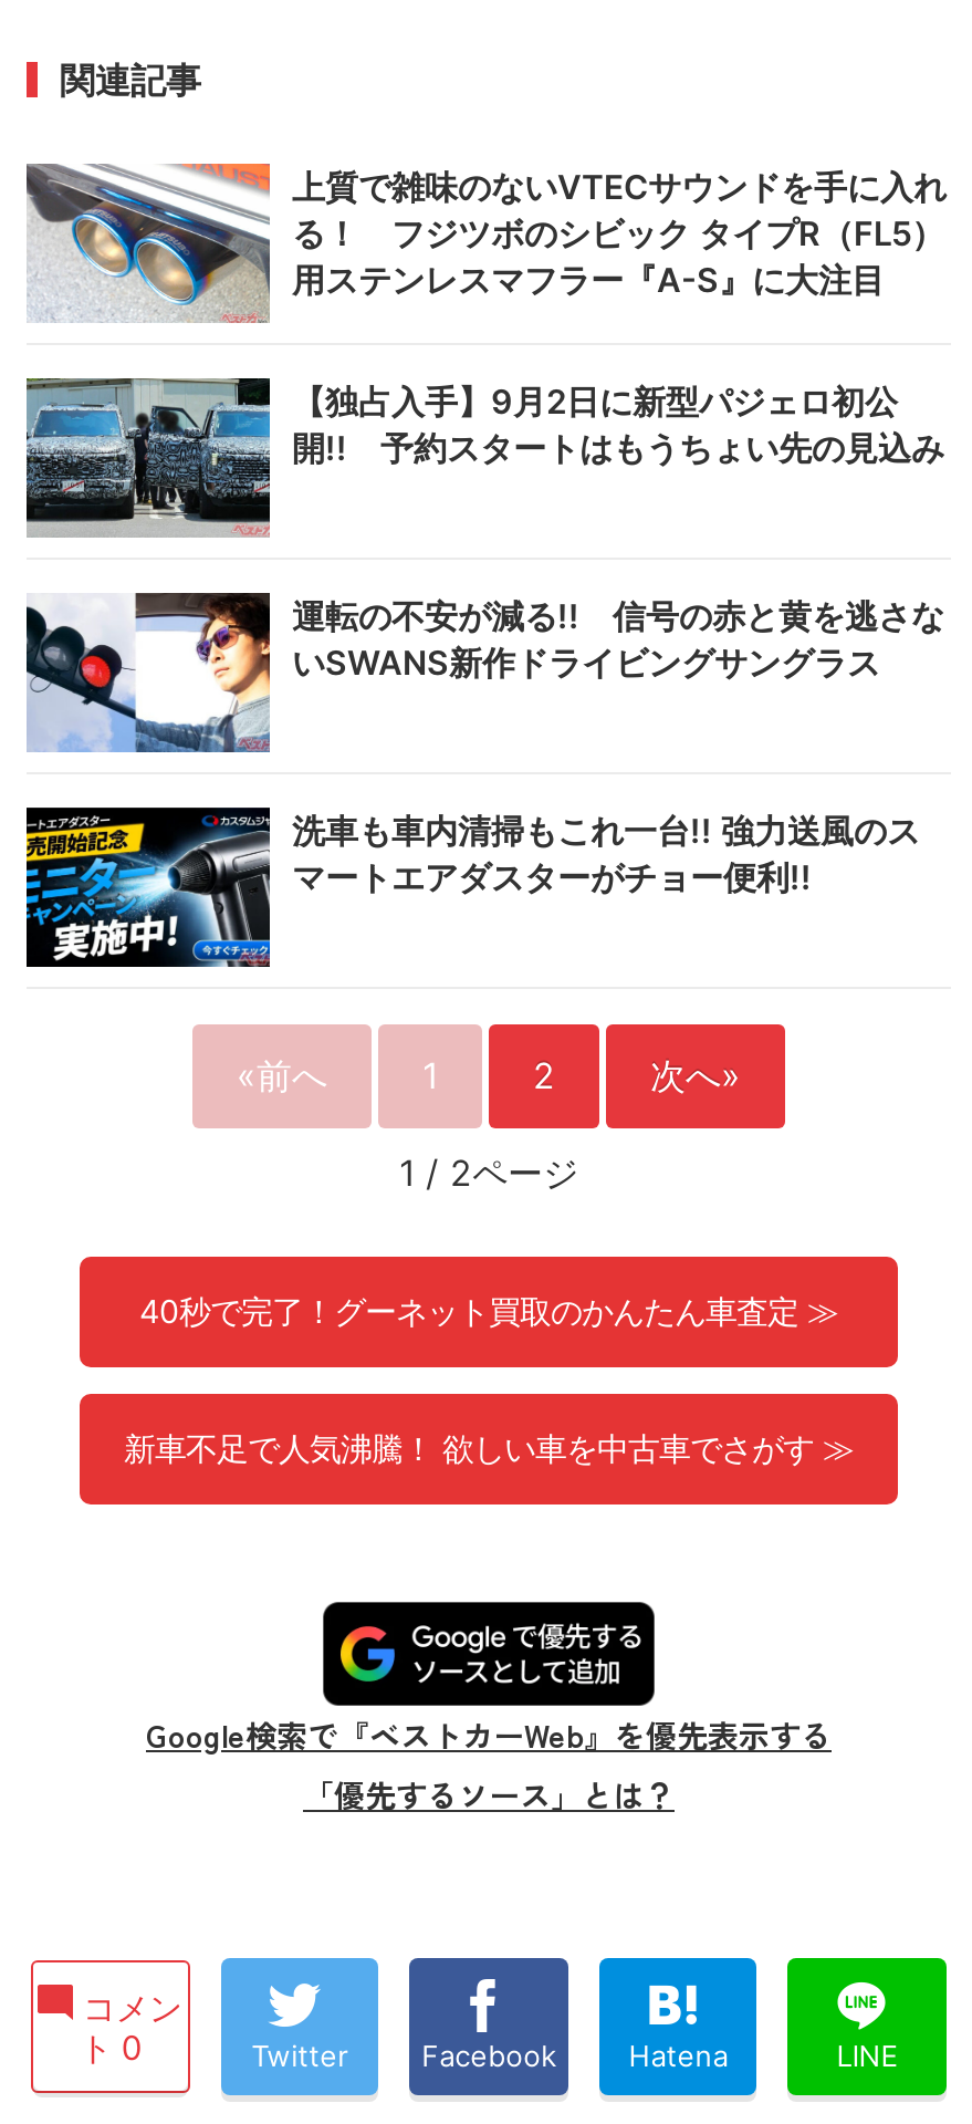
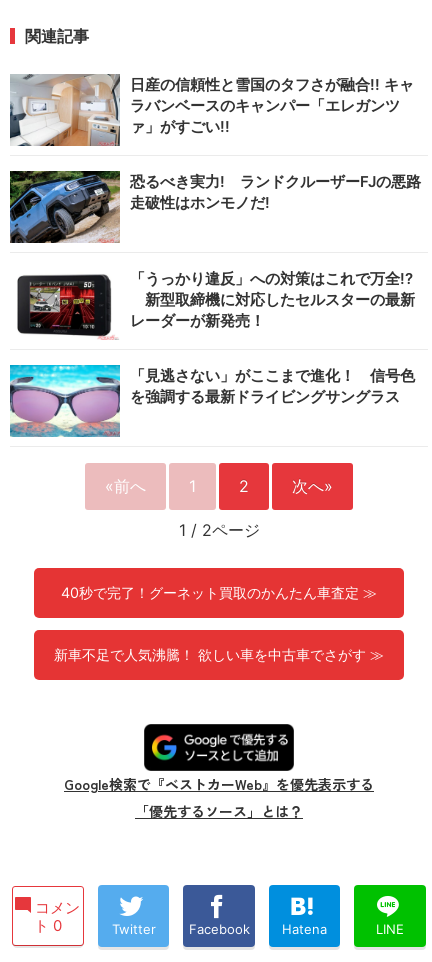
- [image]
- 上質で雑味のないVTECサウンドを手に入れ
- る！ フジツボのシビック タイプR（FL5）
- 用ステンレスマフラー『A-S』に大注目
+ [image]
+ 日産の信頼性と雪国のタフさが融合!! キャ
+ ラバンベースのキャンパー「エレガンツ
+ ァ」がすごい!!

- [image]
- 【独占入手】9月2日に新型パジェロ初公
- 開!! 予約スタートはもうちょい先の見込み
+ [image]
+ 恐るべき実力! ランドクルーザーFJの悪路
+ 走破性はホンモノだ!

- [image]
- 運転の不安が減る!! 信号の赤と黄を逃さな
- いSWANS新作ドライビングサングラス
+ [image]
+ 「うっかり違反」への対策はこれで万全!?
+ 新型取締機に対応したセルスターの最新
+ レーダーが新発売！

- [image]
- 洗車も車内清掃もこれ一台!! 強力送風のス
- マートエアダスターがチョー便利!!
+ [image]
+ 「見逃さない」がここまで進化！ 信号色
+ を強調する最新ドライビングサングラス
